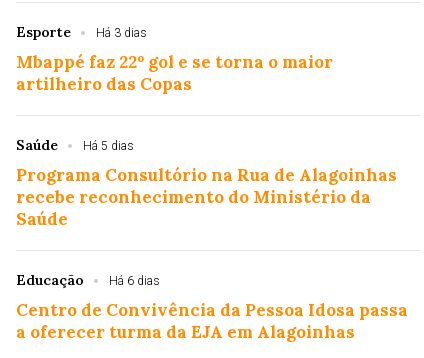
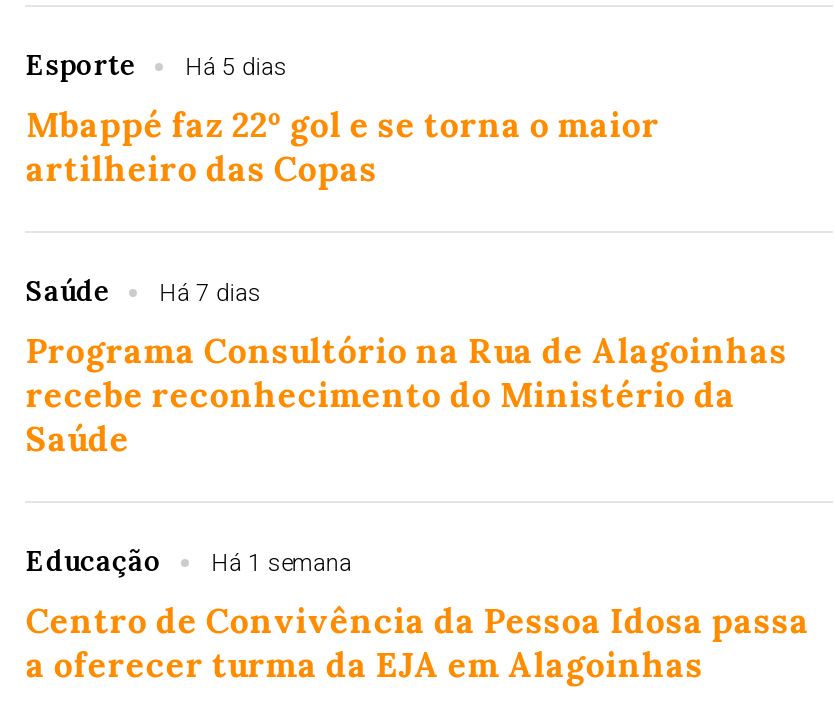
- Esporte Há 3 dias
+ Esporte Há 5 dias

- Saúde Há 5 dias
+ Saúde Há 7 dias

- Educação Há 6 dias
+ Educação Há 1 semana
